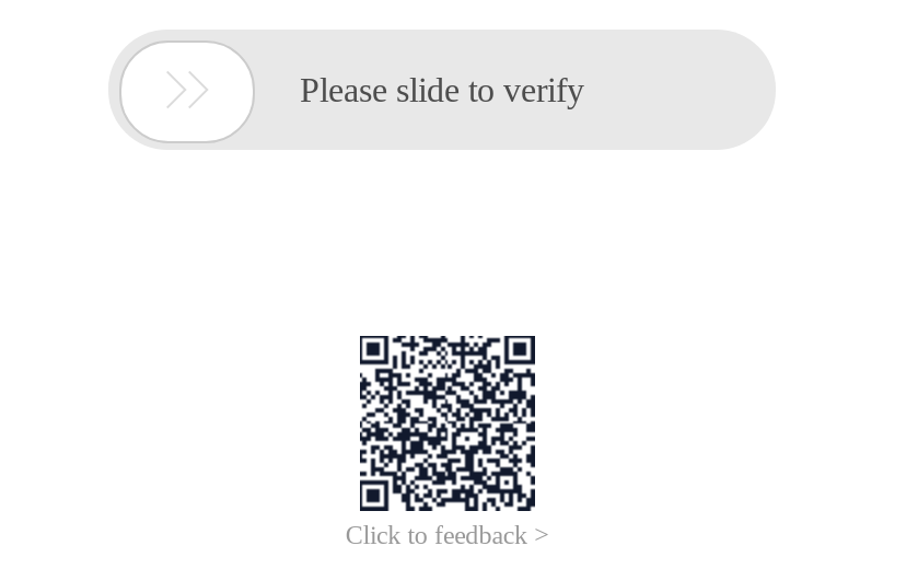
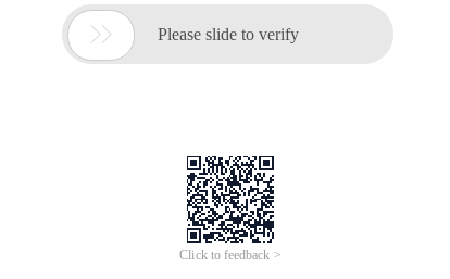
- [image]
+ [image]
